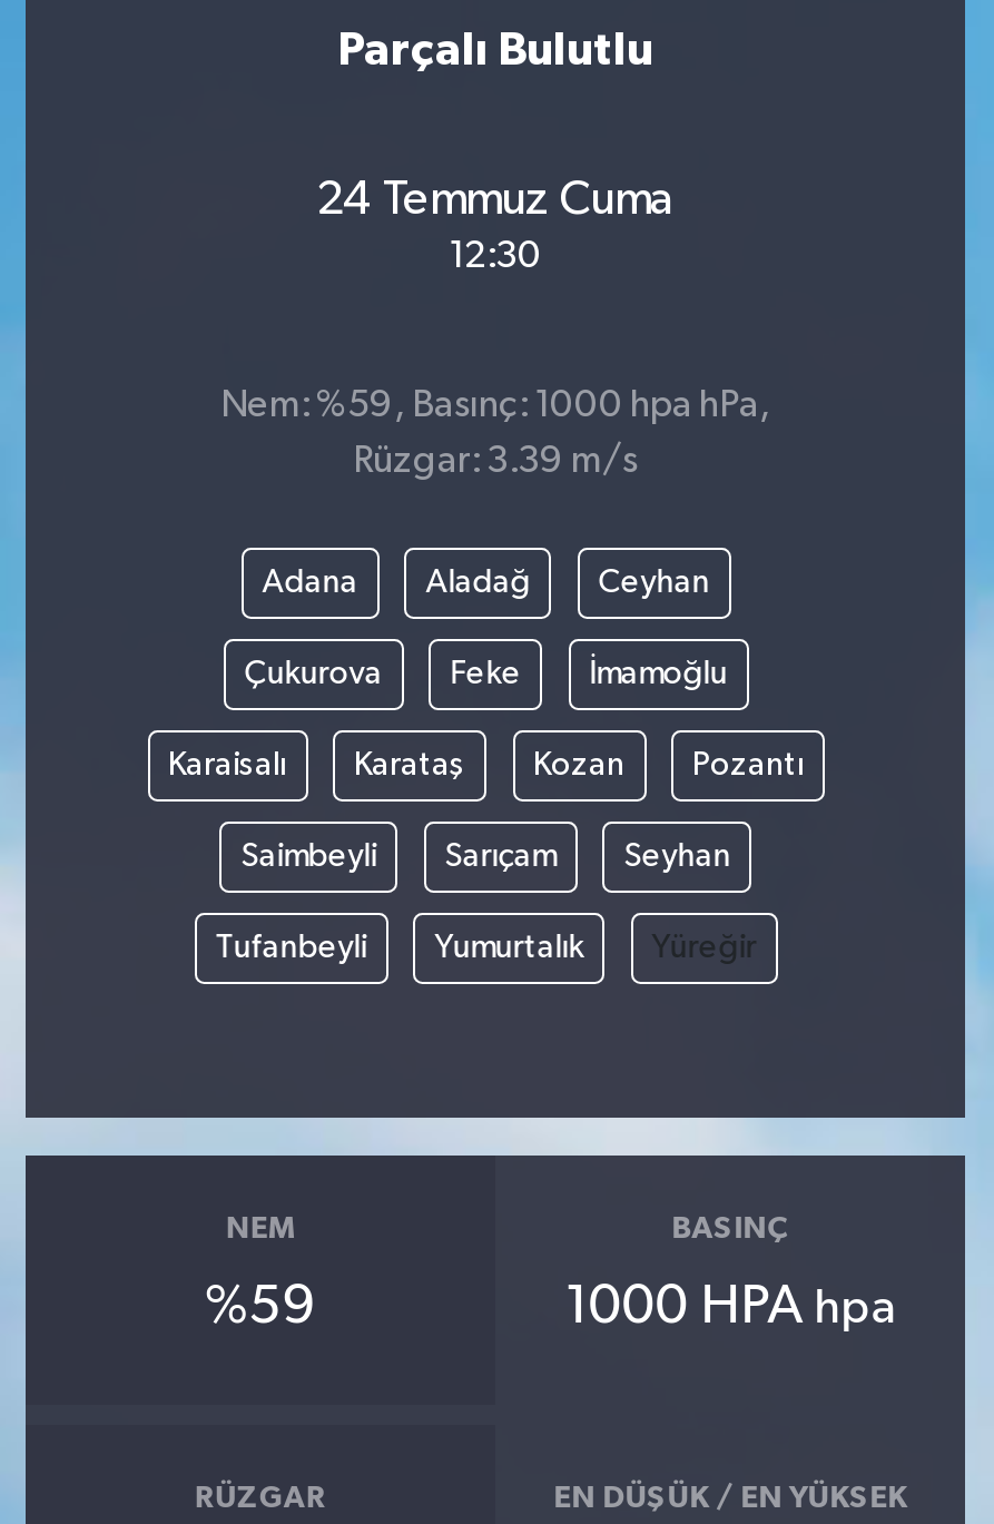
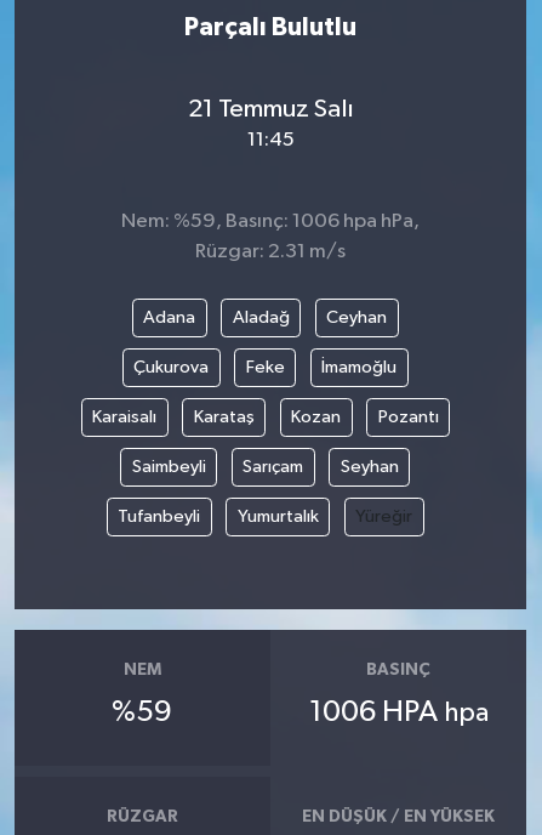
- 24 Temmuz Cuma
+ 21 Temmuz Salı

- 12:30
+ 11:45

- Nem: %59, Basınç: 1000 hpa hPa,
+ Nem: %59, Basınç: 1006 hpa hPa,

- Rüzgar: 3.39 m/s
+ Rüzgar: 2.31 m/s

- 1000 HPA hpa
+ 1006 HPA hpa
